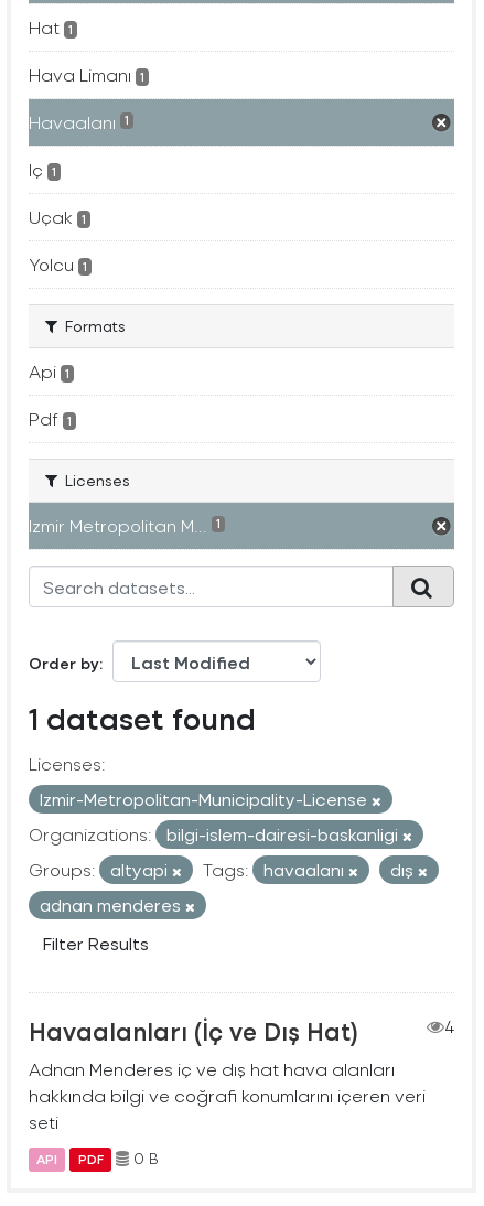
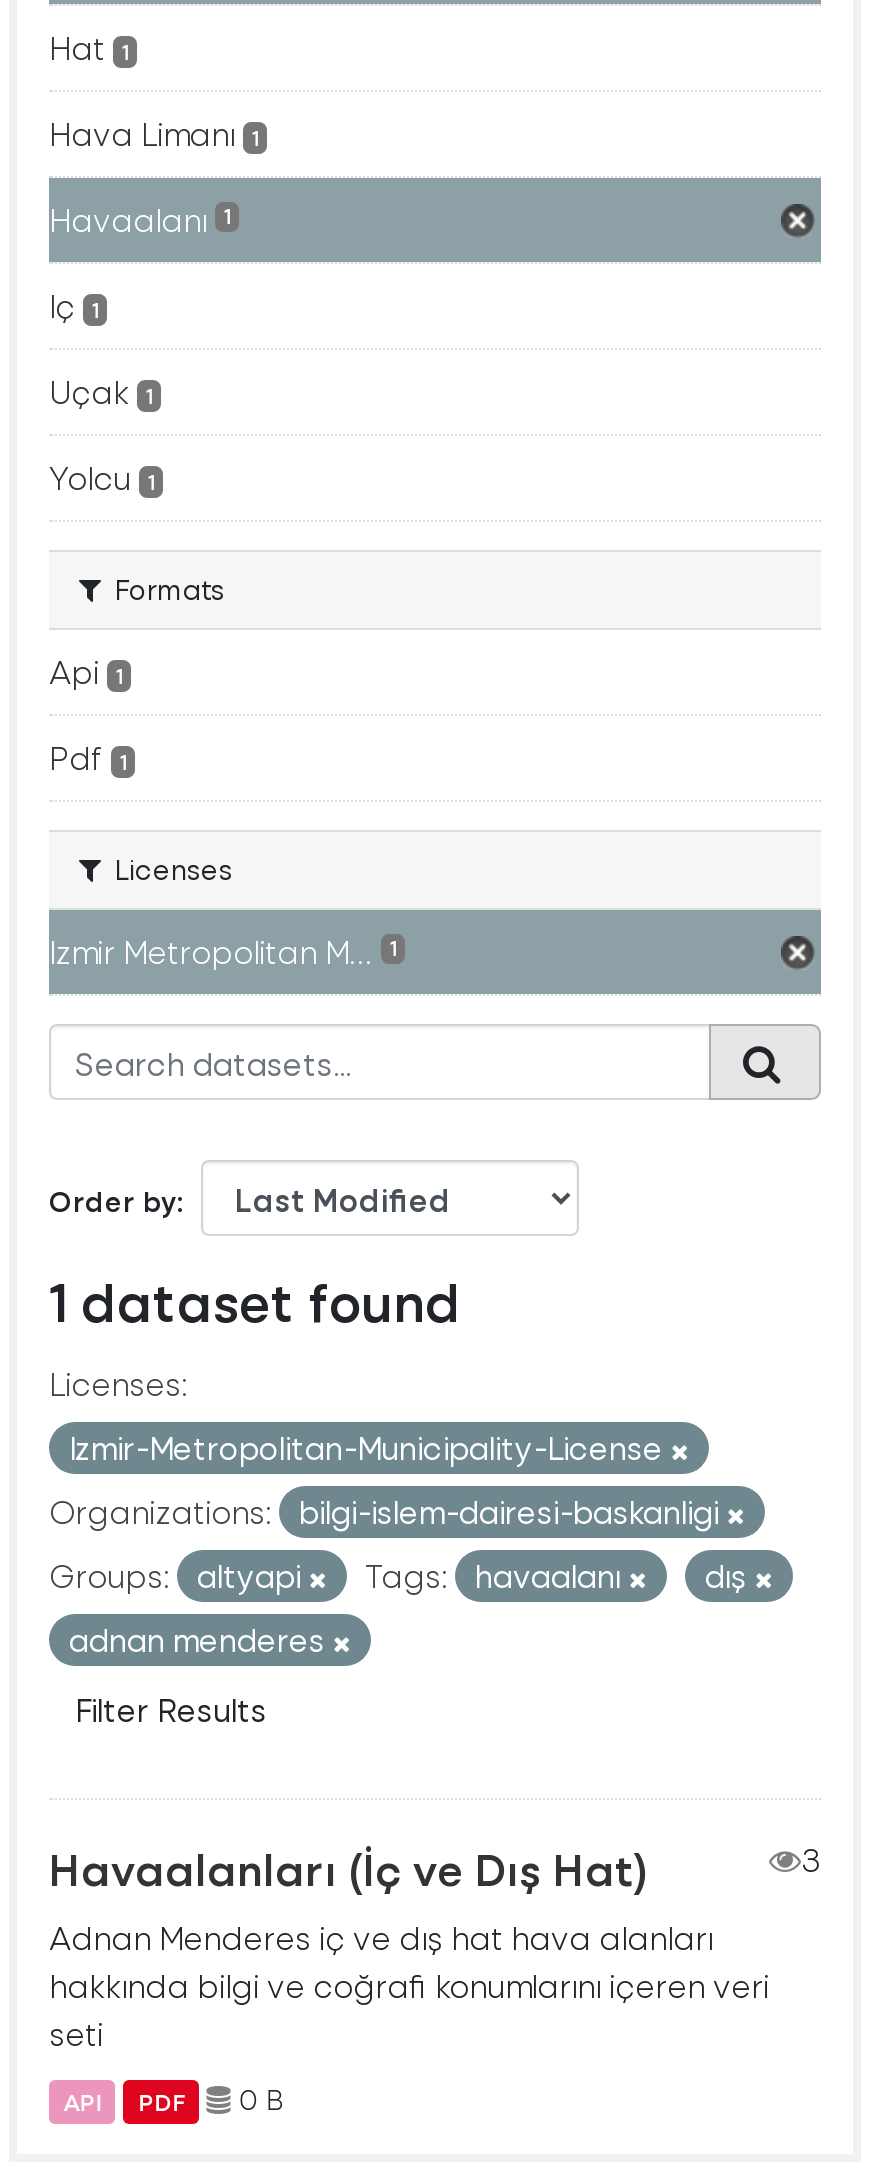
- 4
+ 3
